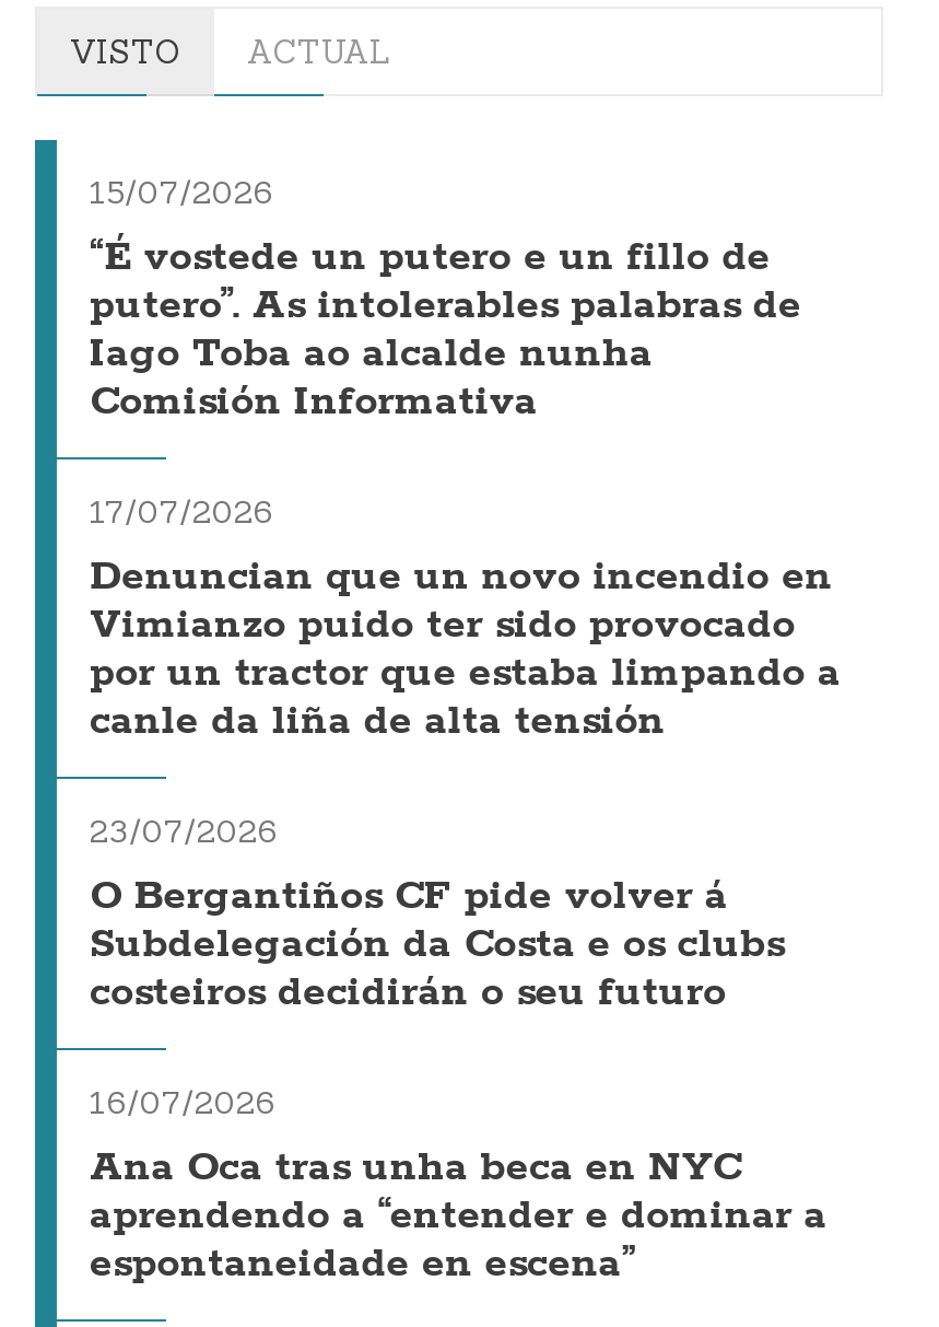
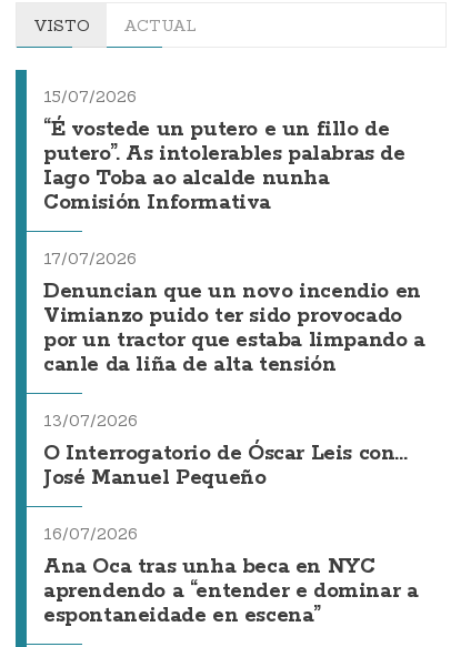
- 23/07/2026
- O Bergantiños CF pide volver á
- Subdelegación da Costa e os clubs
- costeiros decidirán o seu futuro
+ 13/07/2026
+ O Interrogatorio de Óscar Leis con...
+ José Manuel Pequeño
